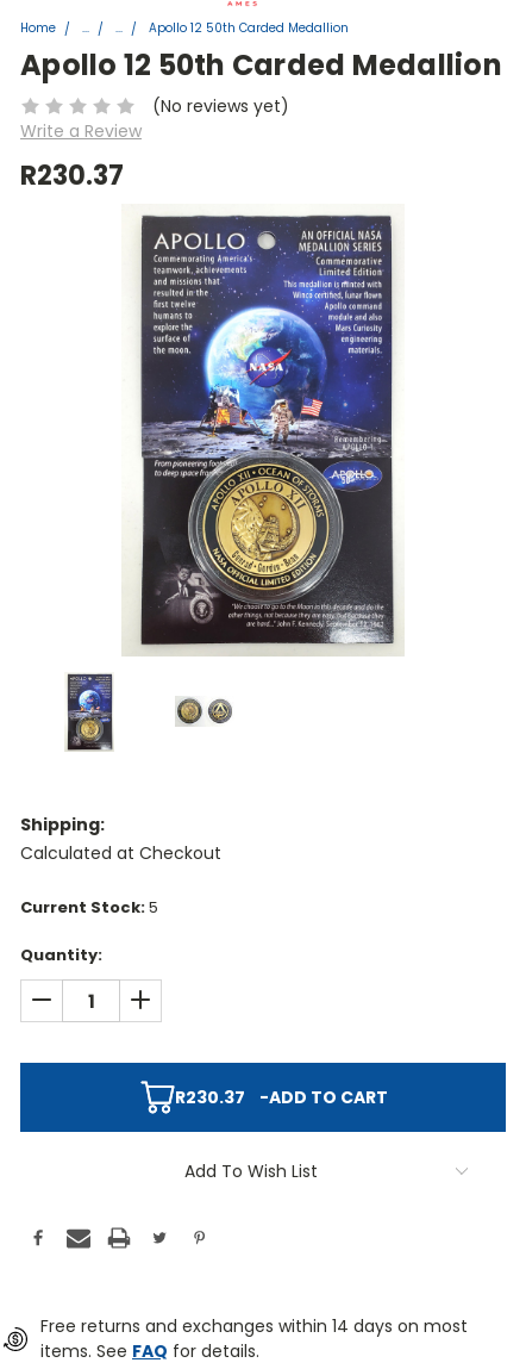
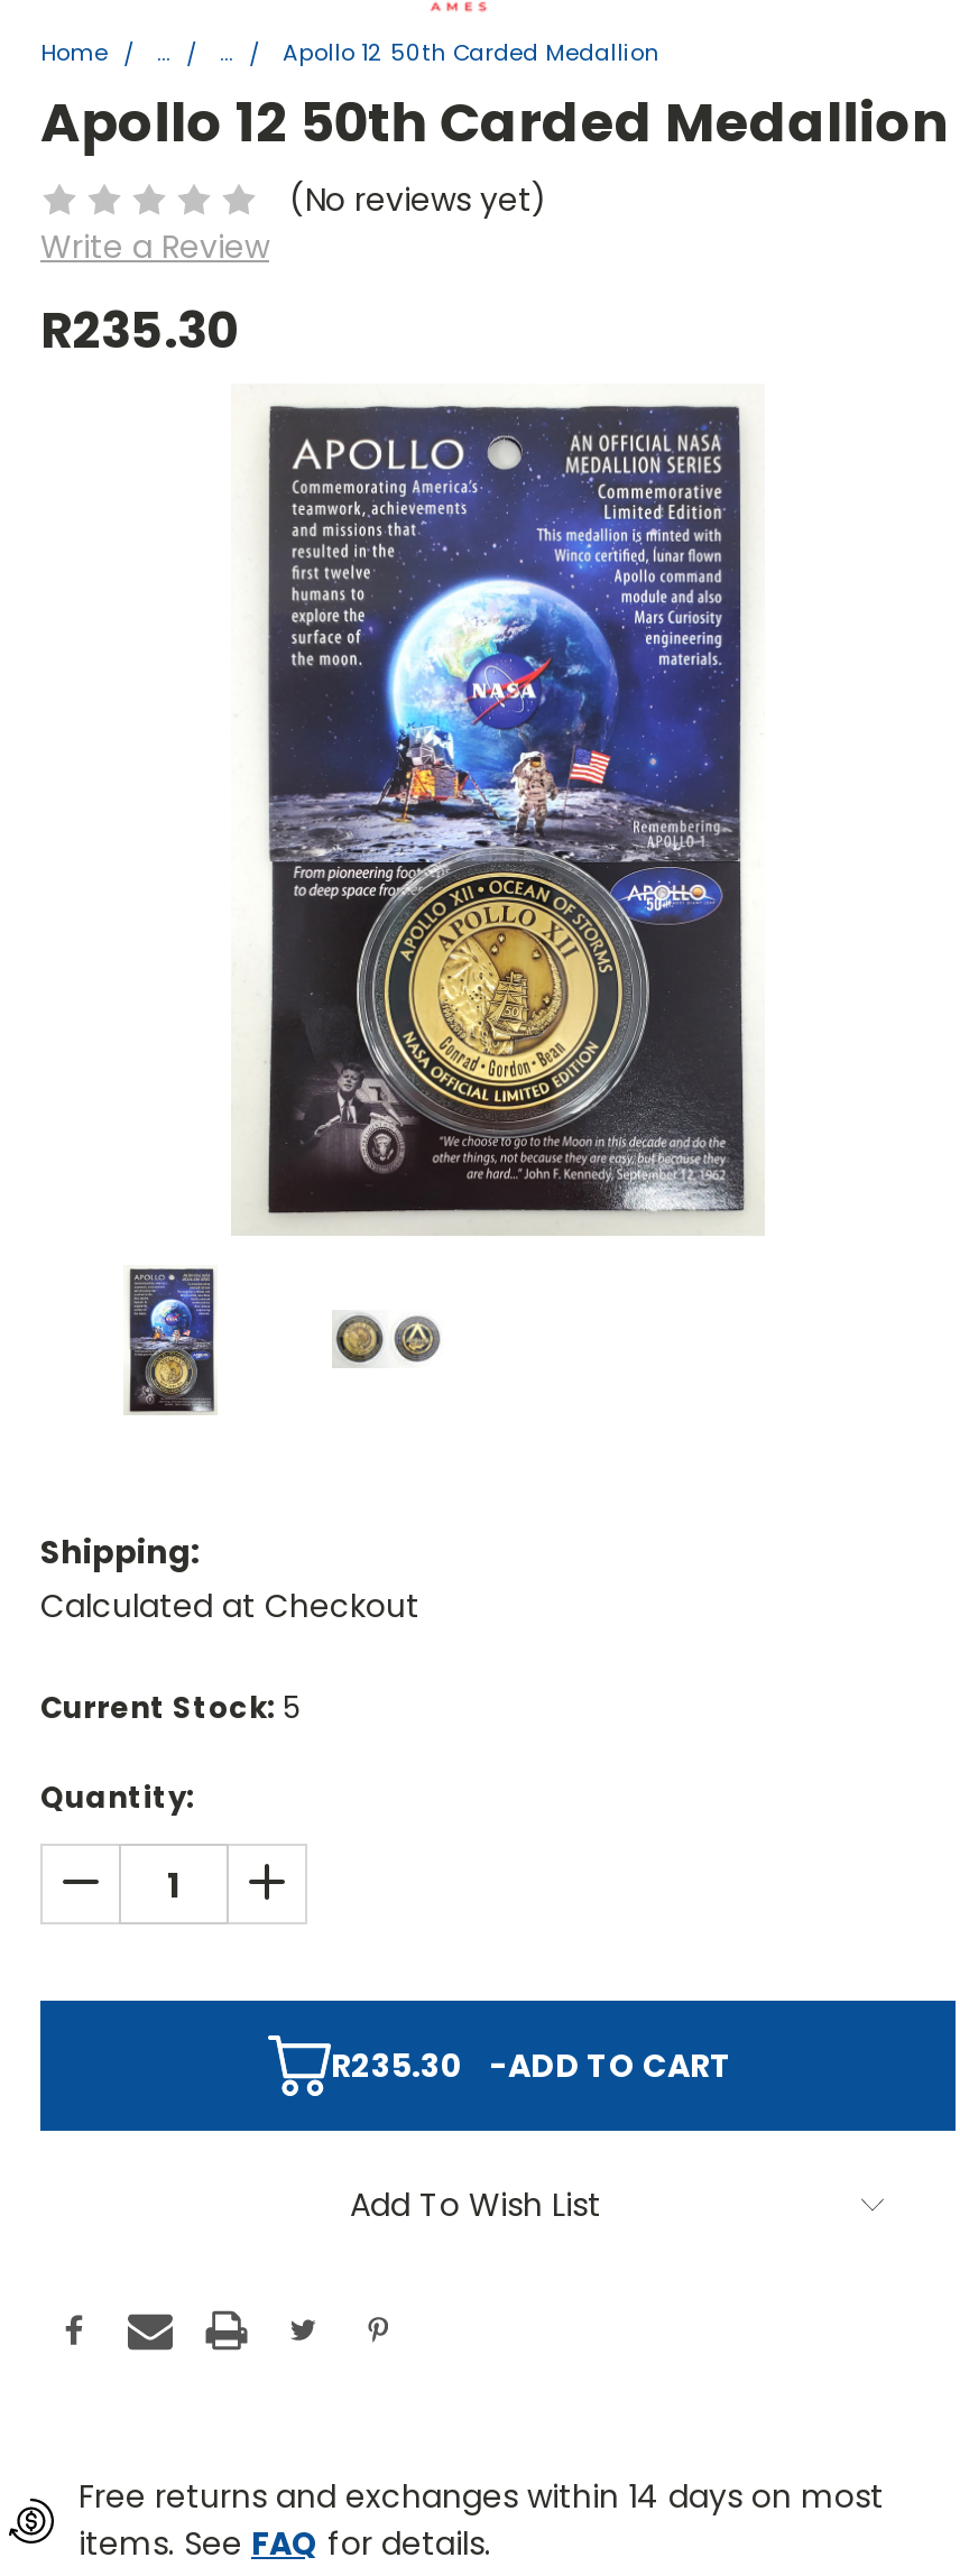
- R230.37
+ R235.30

- R230.37 -ADD TO CART
+ R235.30 -ADD TO CART
